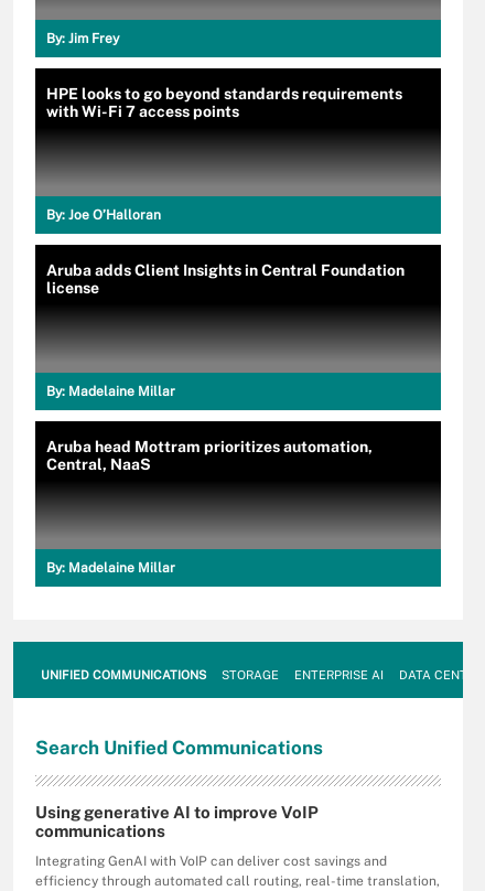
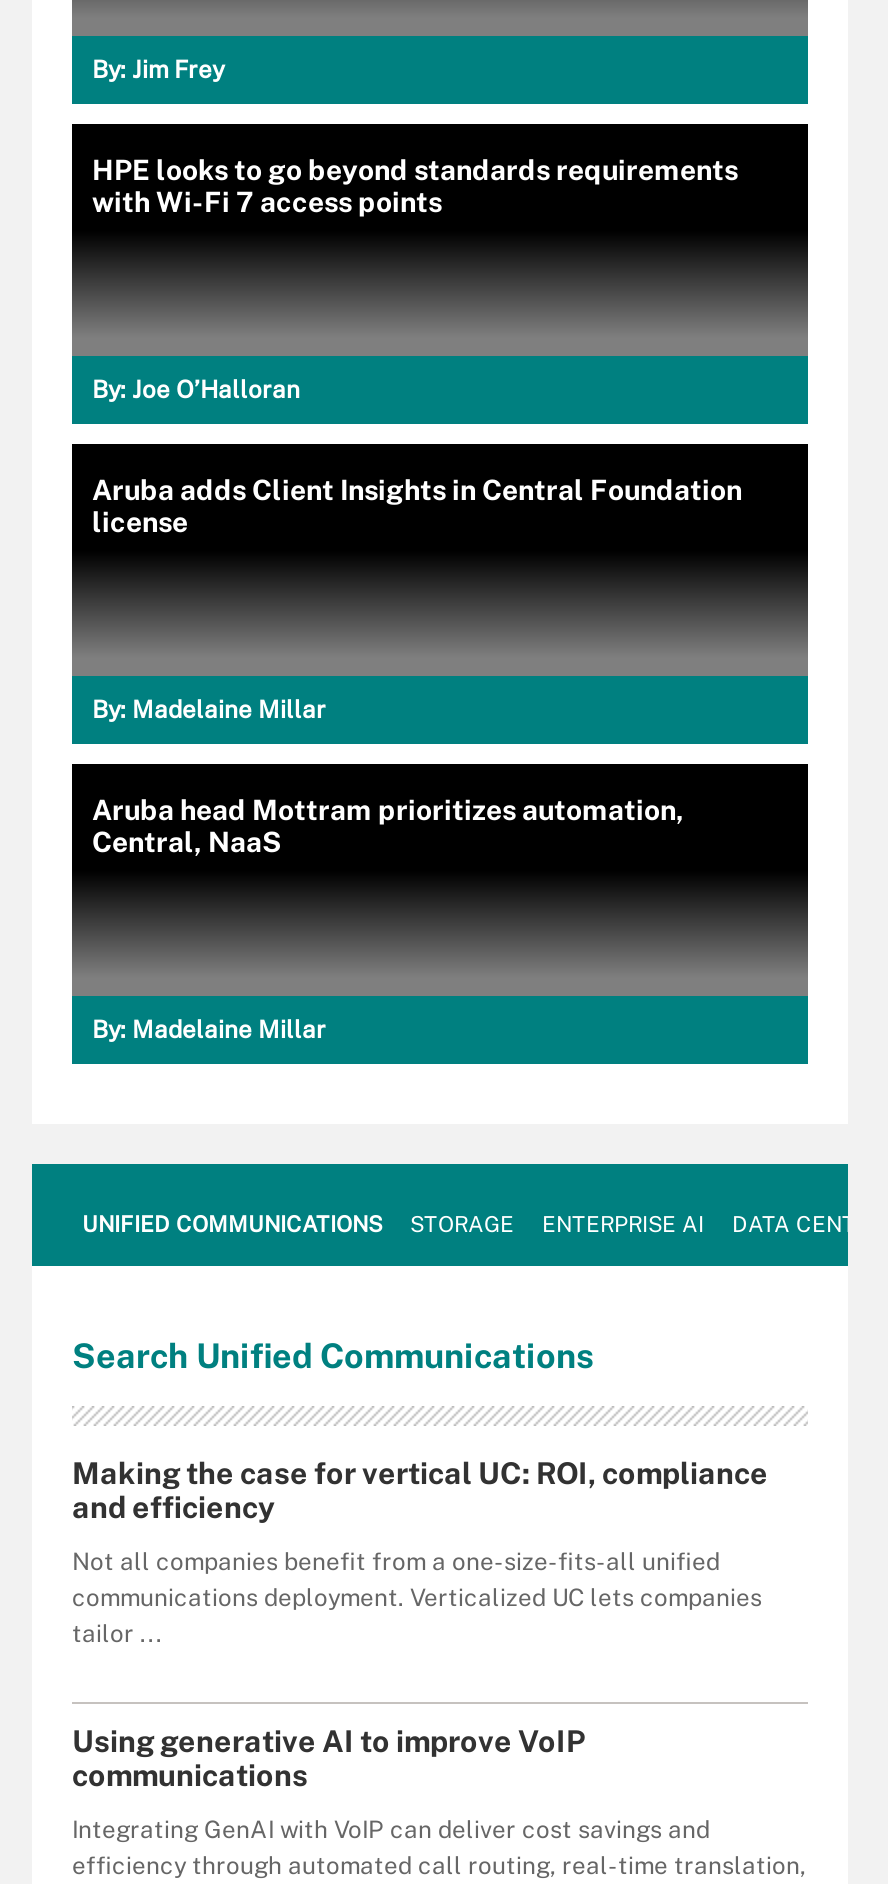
+ Making the case for vertical UC: ROI, compliance
+ and efficiency
+ Not all companies benefit from a one-size-fits-all unified
+ communications deployment. Verticalized UC lets companies
+ tailor ...
